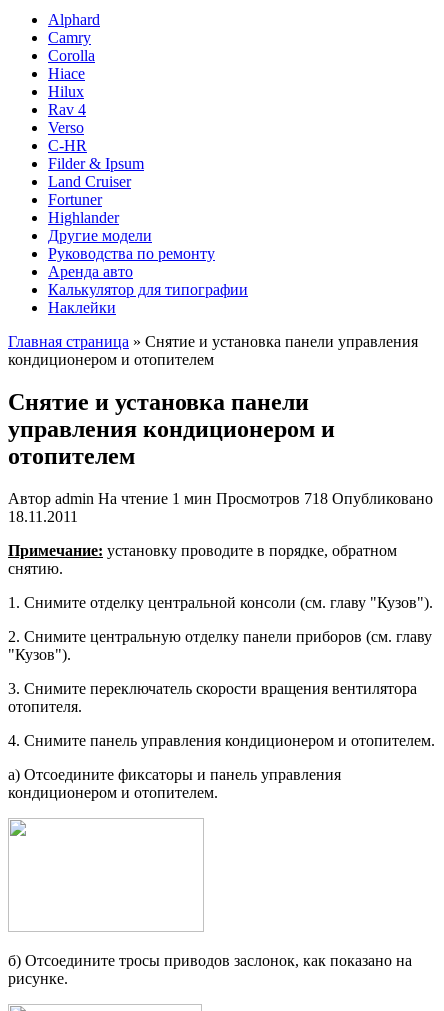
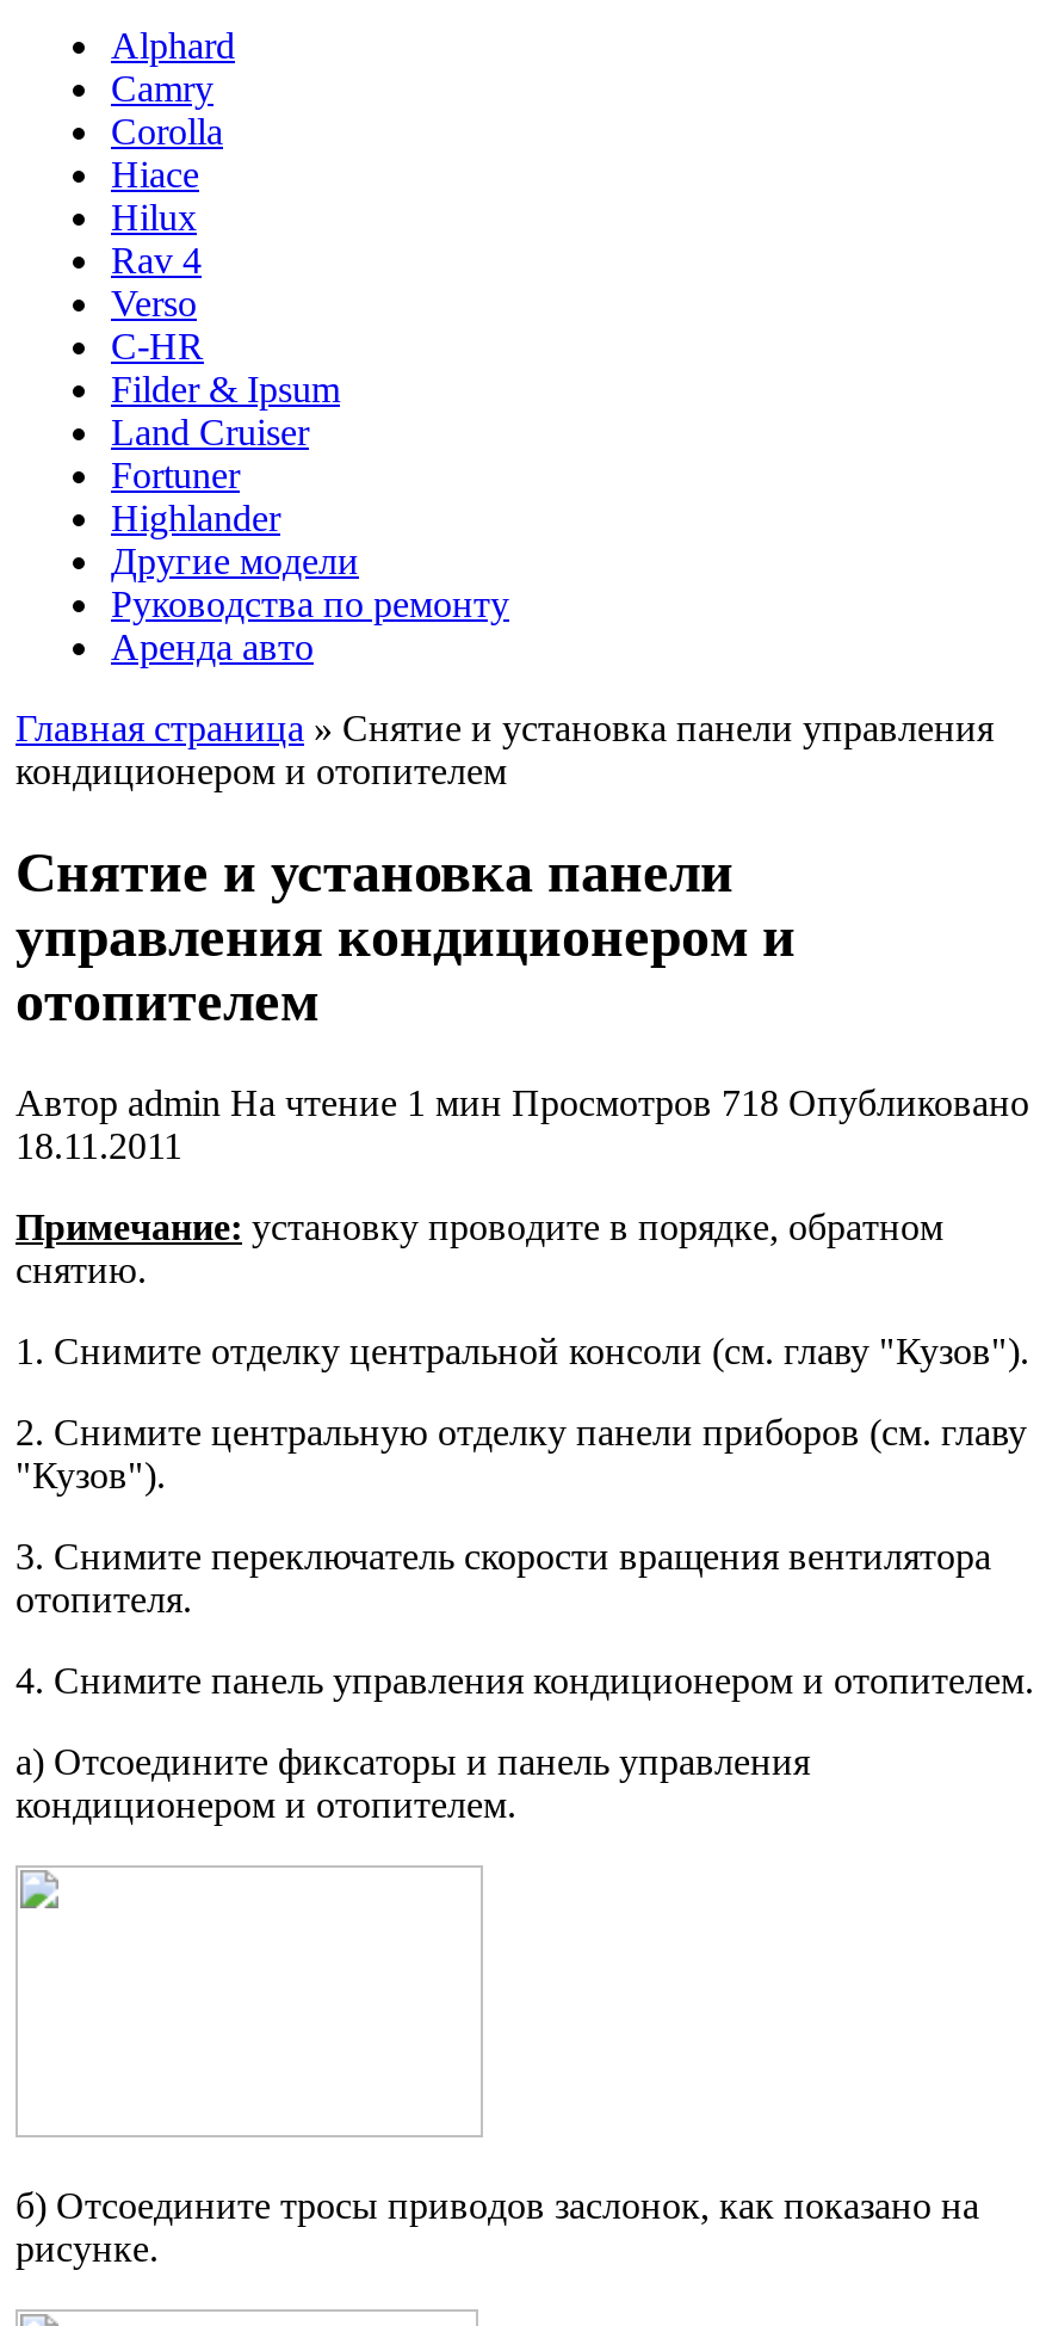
- Калькулятор для типографии
- Наклейки
